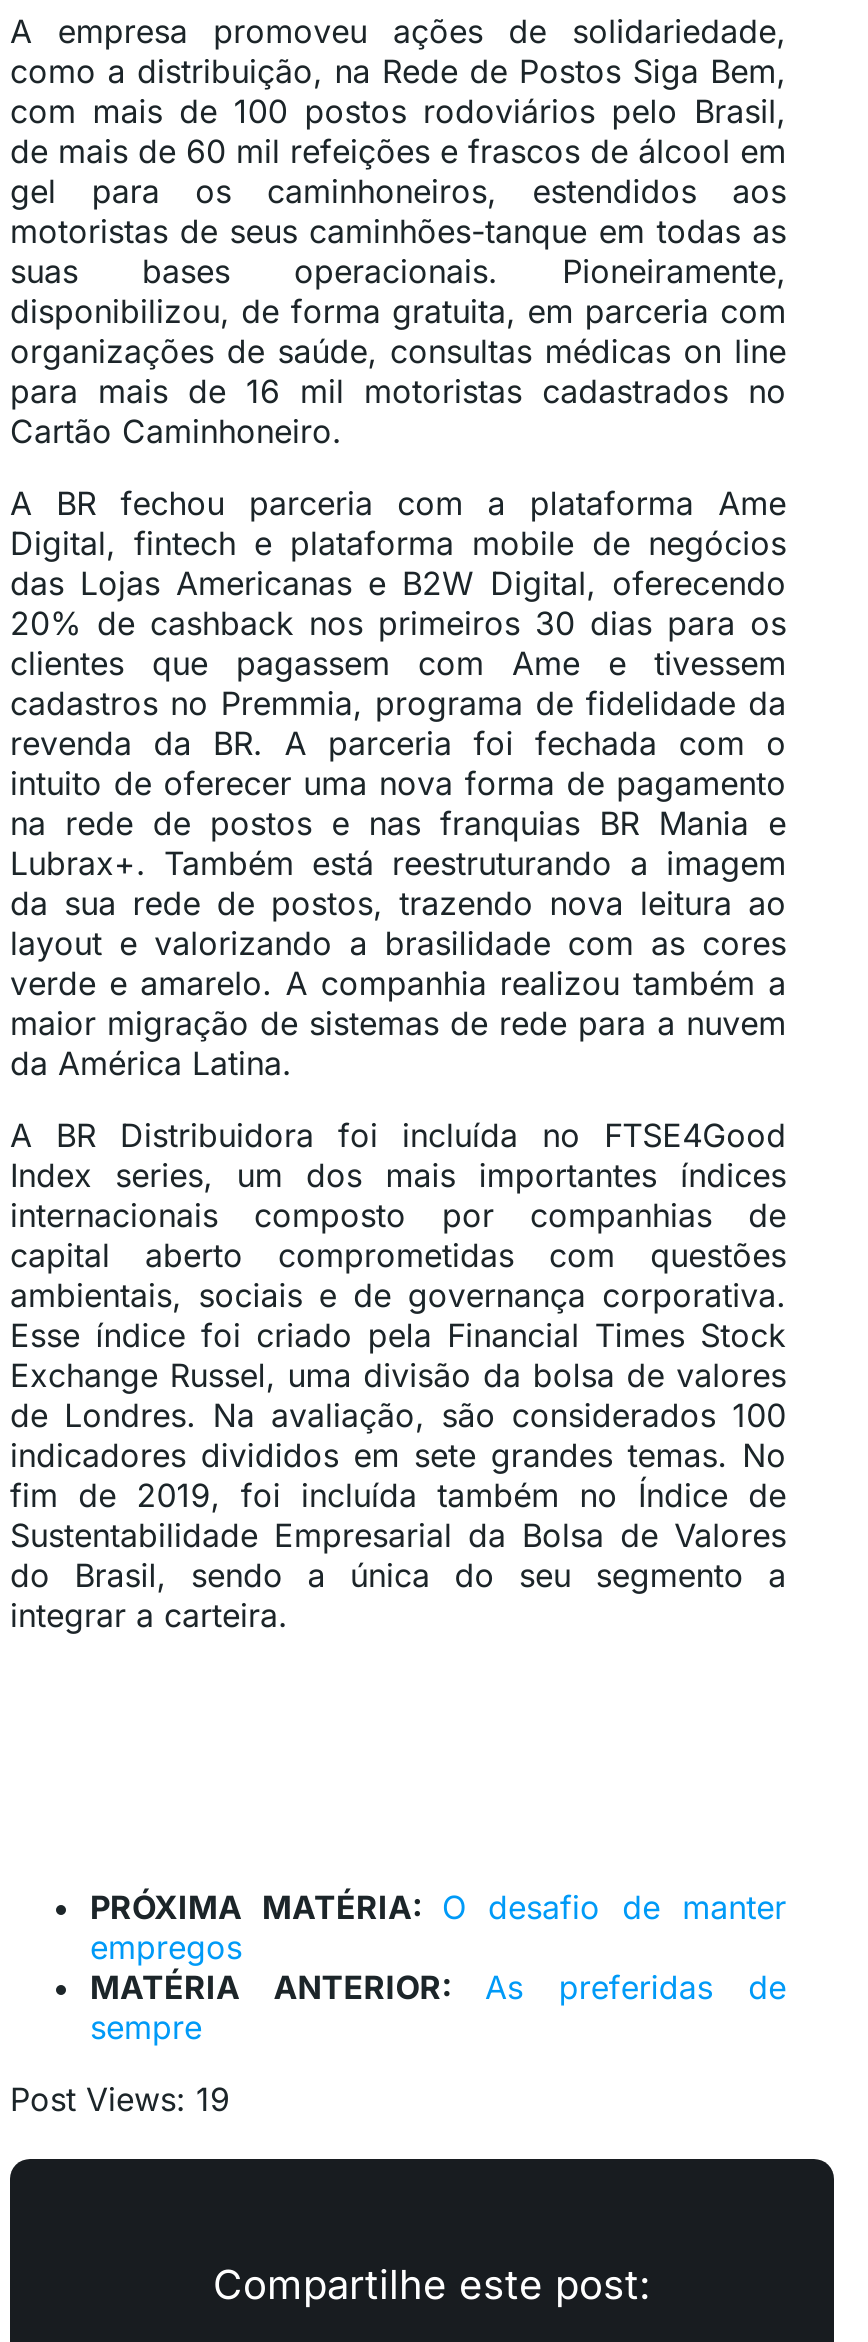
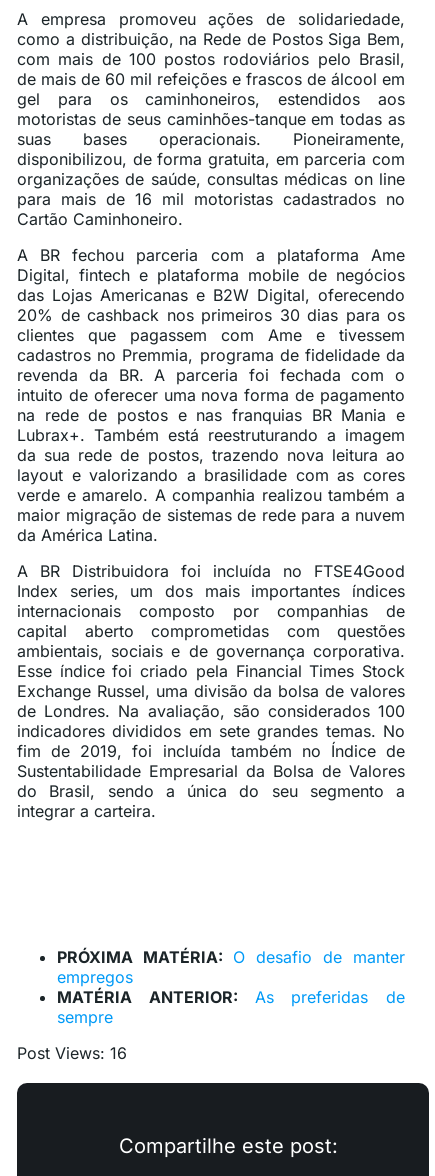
- Post Views: 19
+ Post Views: 16
